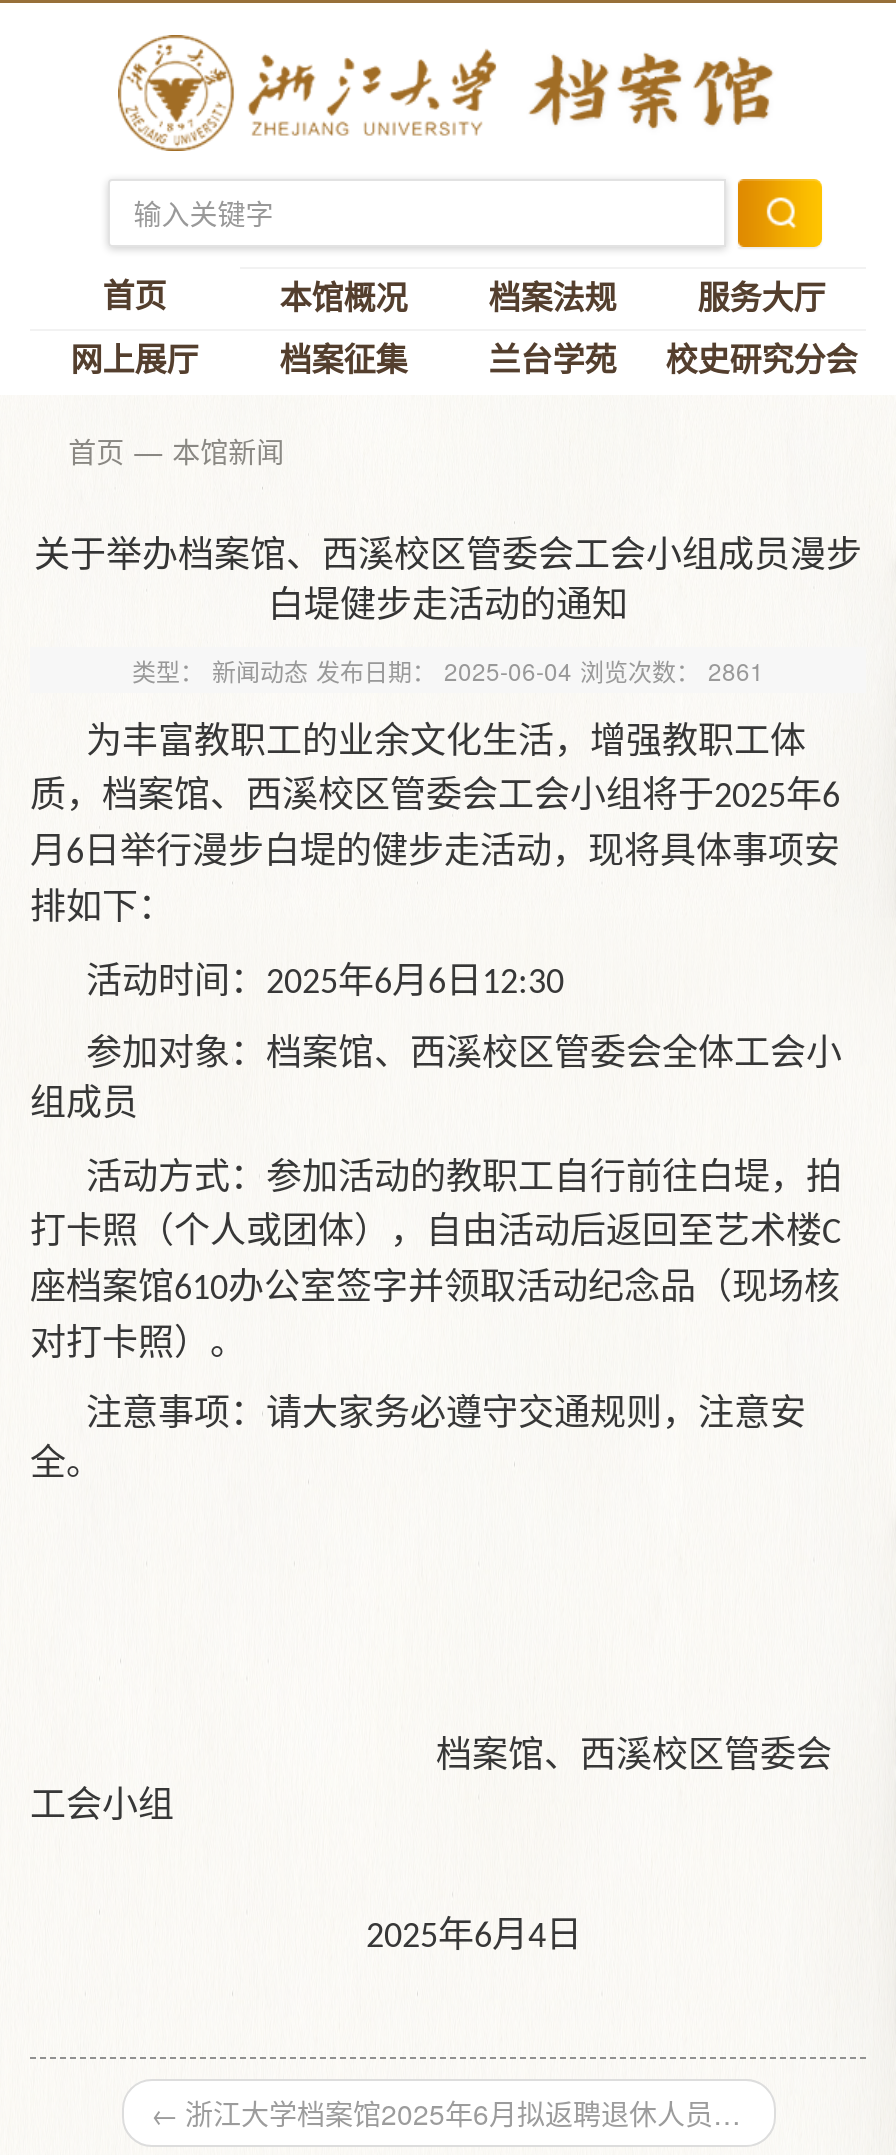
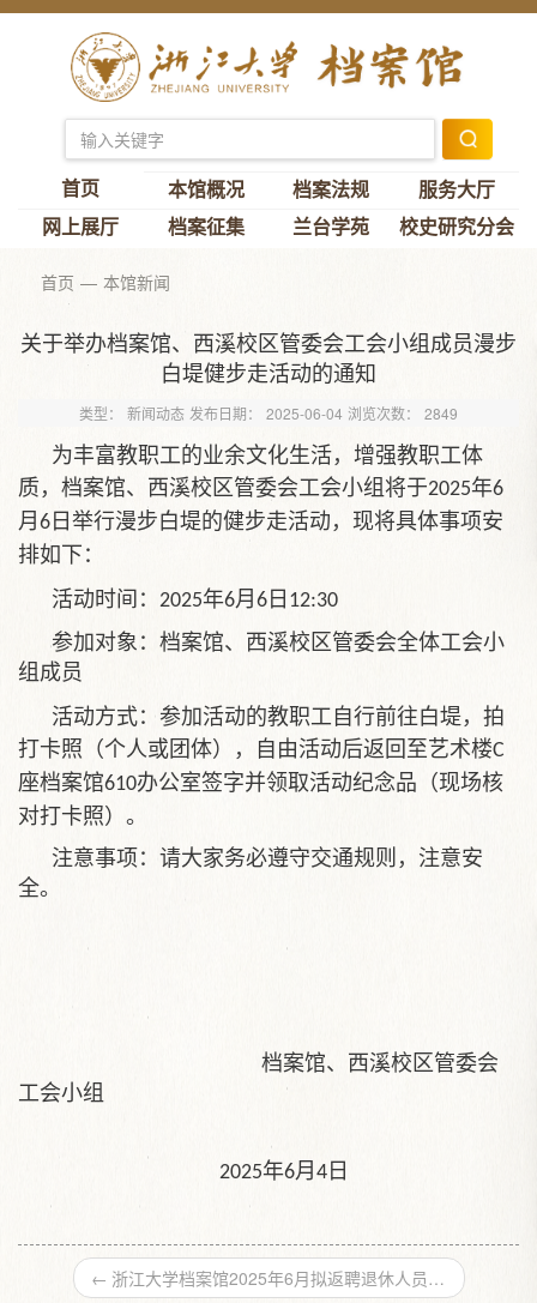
- 类型： 新闻动态 发布日期： 2025-06-04 浏览次数： 2861
+ 类型： 新闻动态 发布日期： 2025-06-04 浏览次数： 2849
